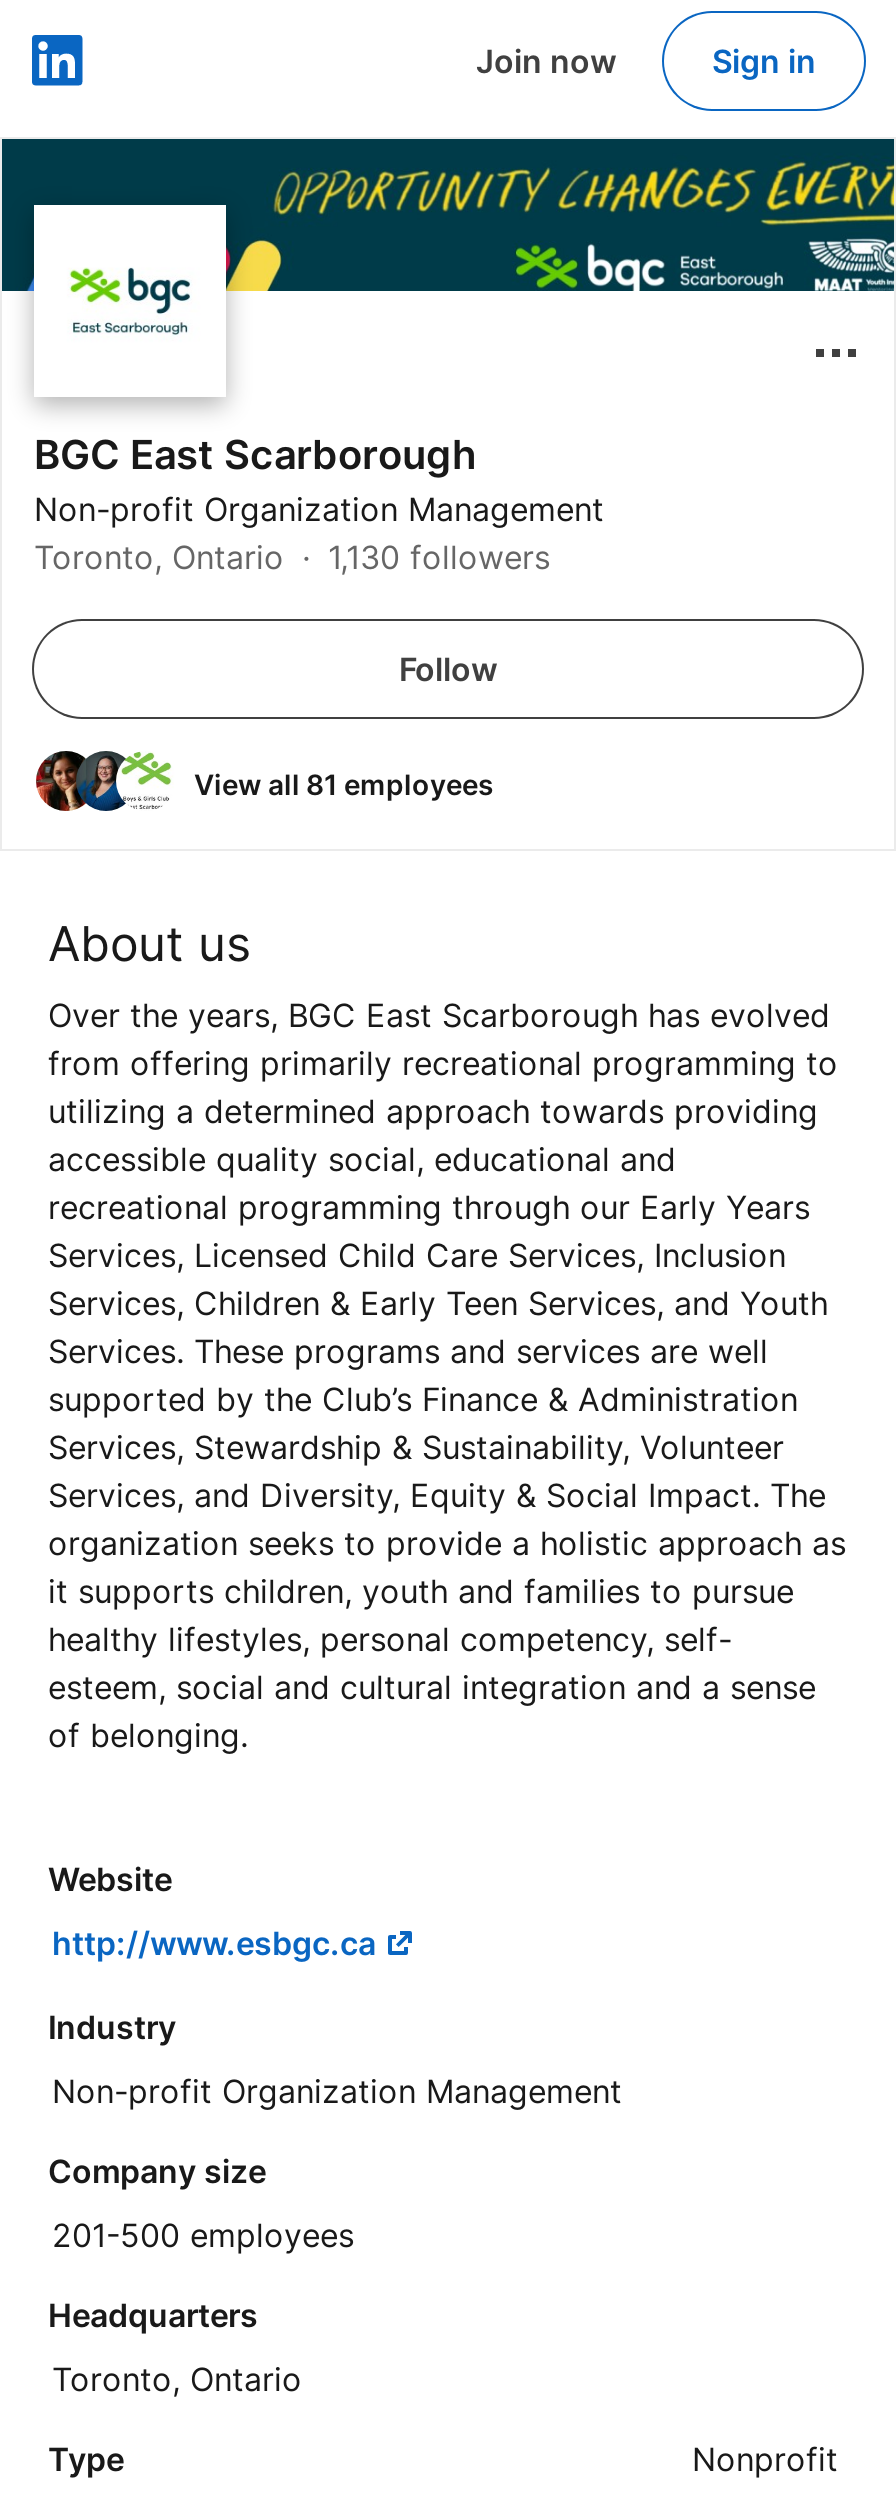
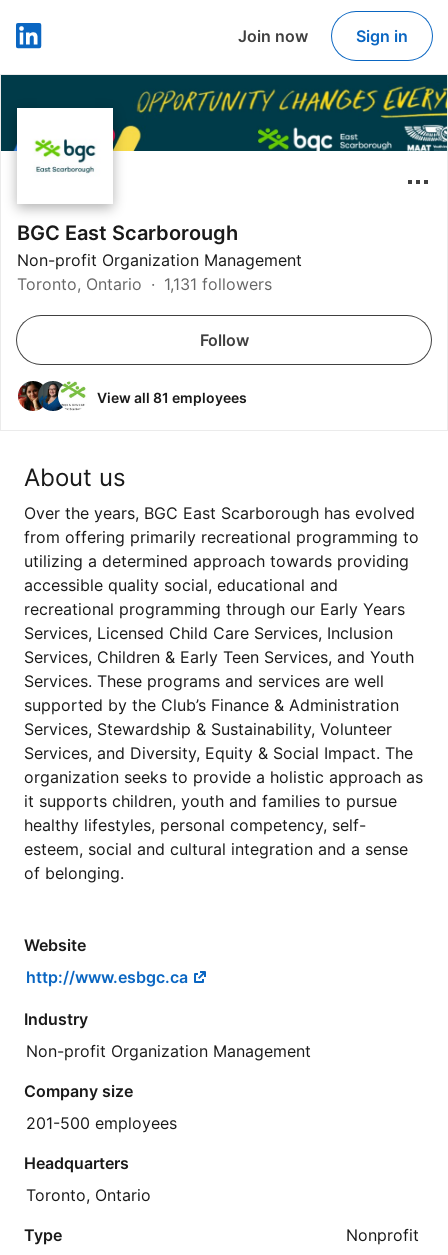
- Toronto, Ontario 1,130 followers
+ Toronto, Ontario 1,131 followers
